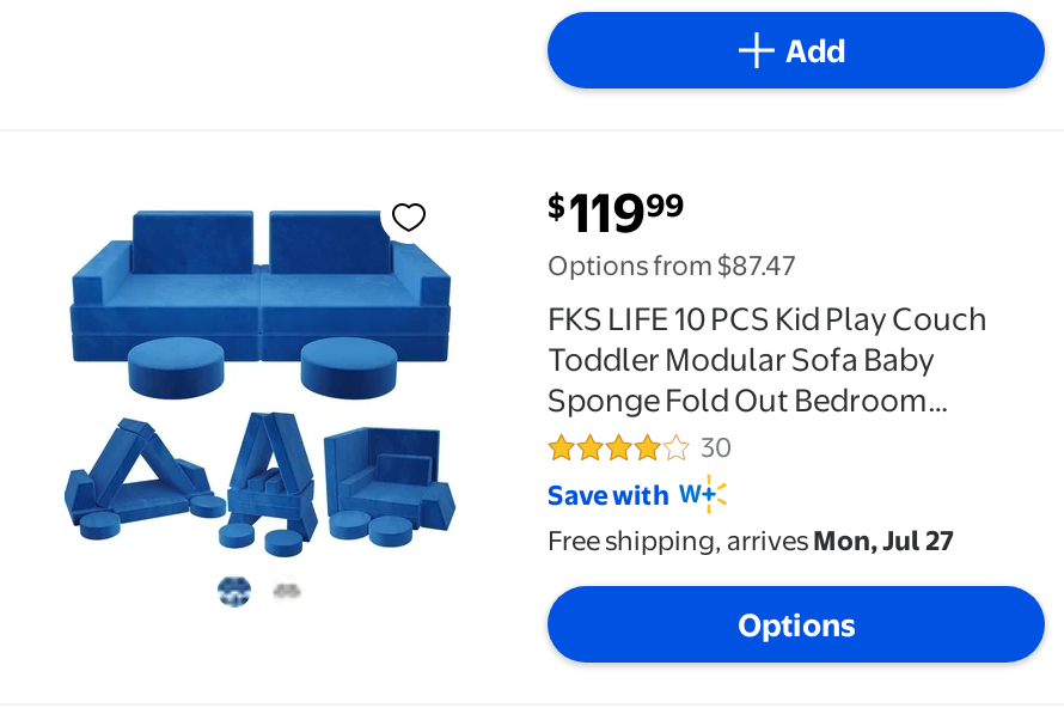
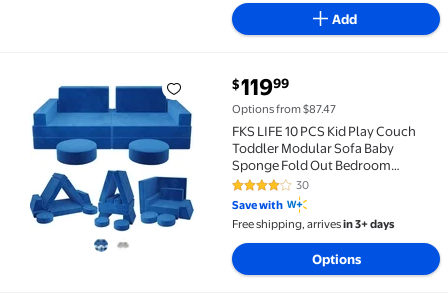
- Free shipping, arrives Mon, Jul 27
+ Free shipping, arrives in 3+ days
